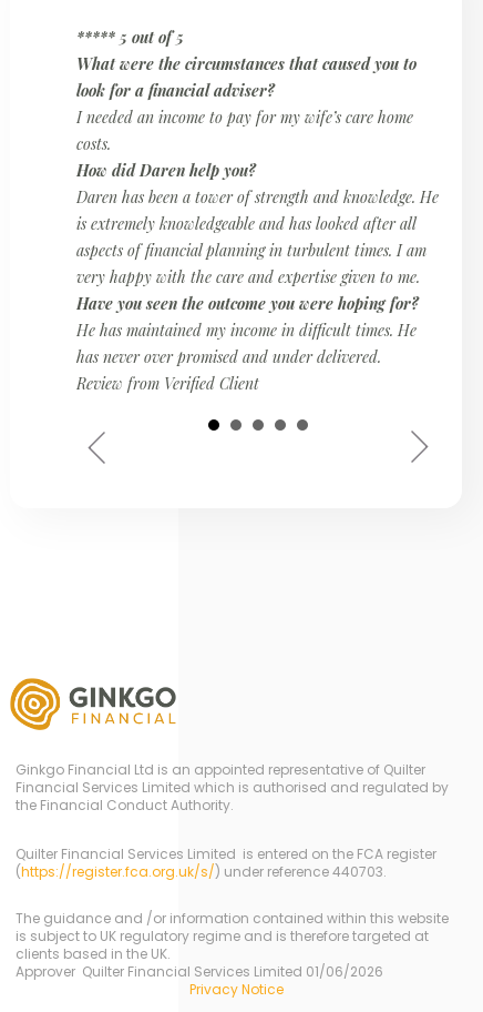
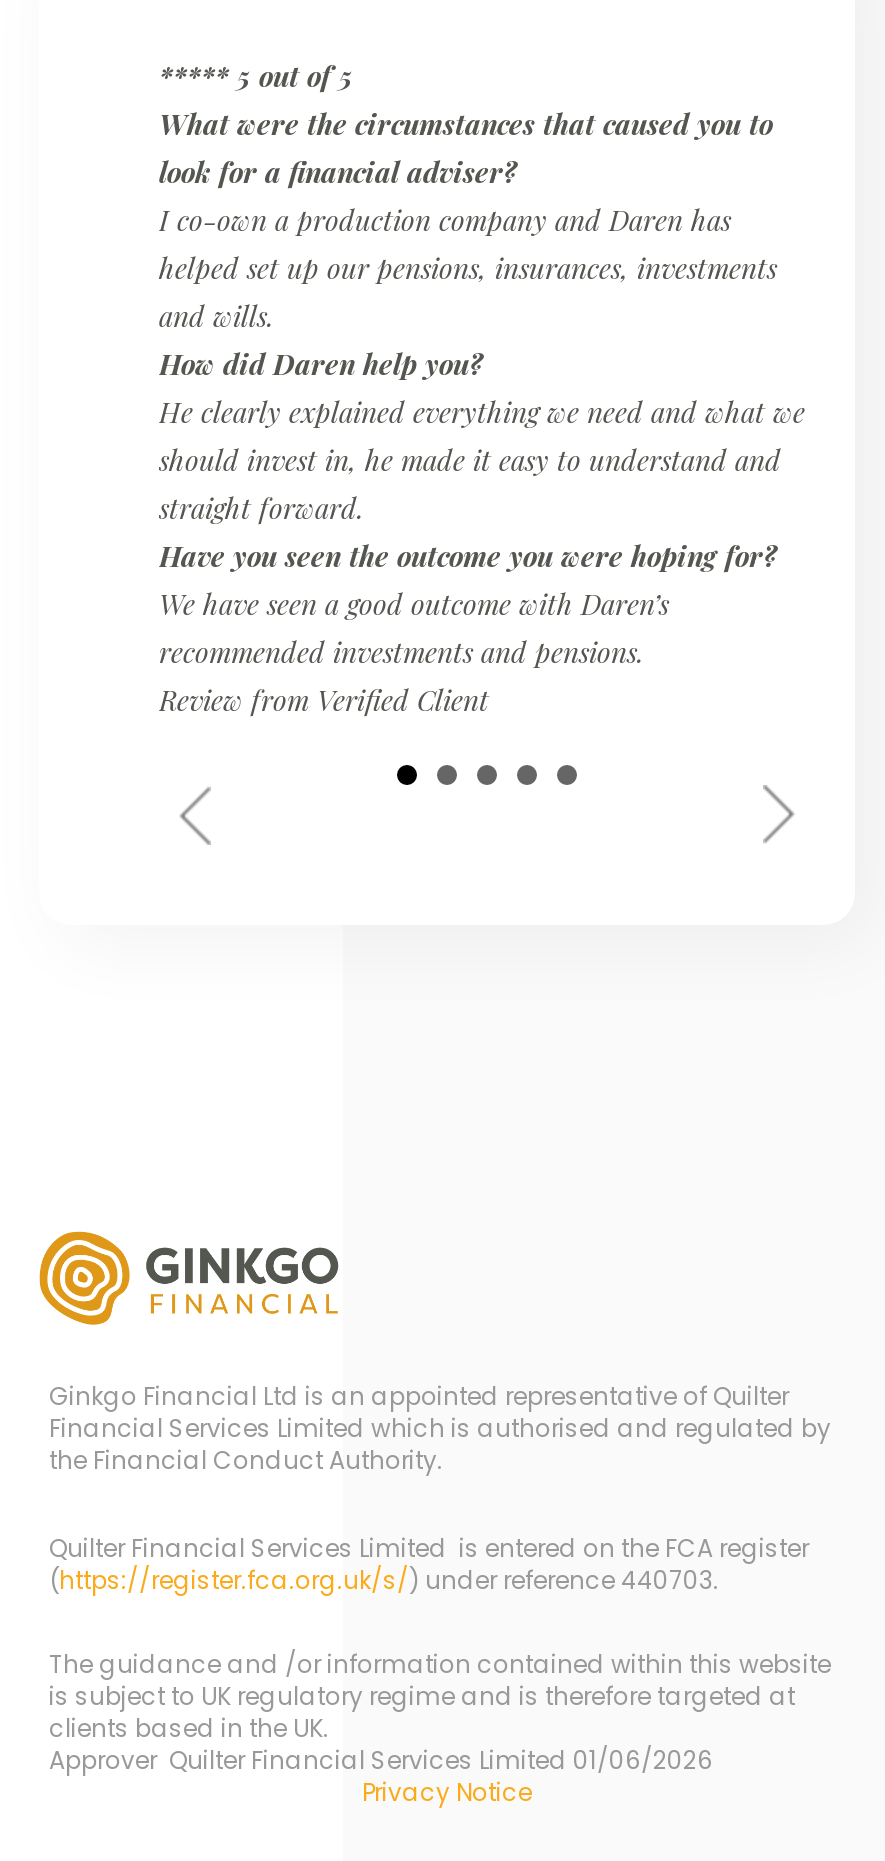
- I needed an income to pay for my wife’s care home
- costs.
+ I co-own a production company and Daren has
+ helped set up our pensions, insurances, investments
+ and wills.

moved down: How did Daren help you?

- Daren has been a tower of strength and knowledge. He
- is extremely knowledgeable and has looked after all
- aspects of financial planning in turbulent times. I am
- very happy with the care and expertise given to me.
+ He clearly explained everything we need and what we
+ should invest in, he made it easy to understand and
+ straight forward.

- He has maintained my income in difficult times. He
- has never over promised and under delivered.
+ We have seen a good outcome with Daren’s
+ recommended investments and pensions.
